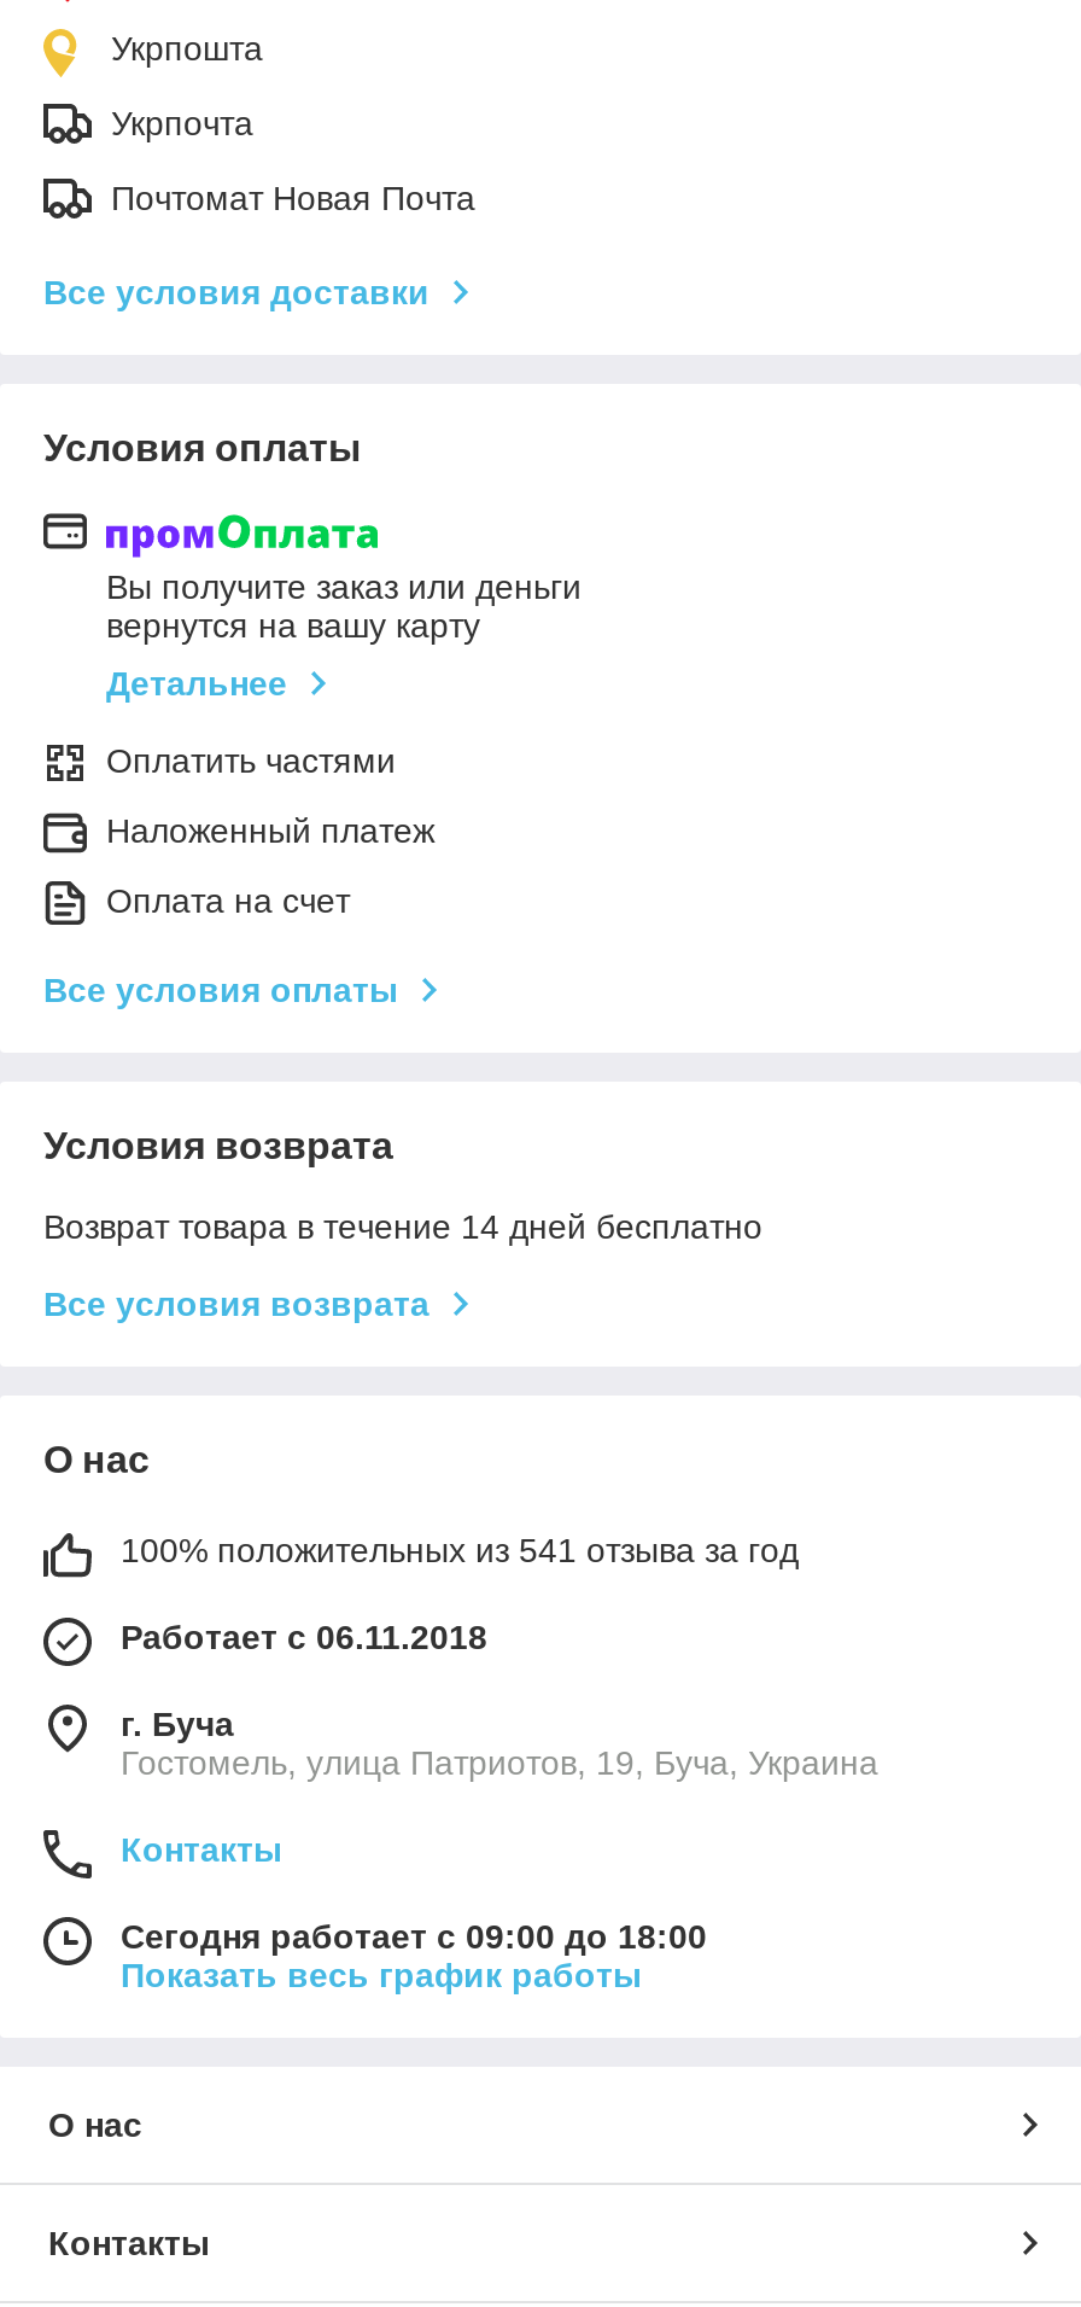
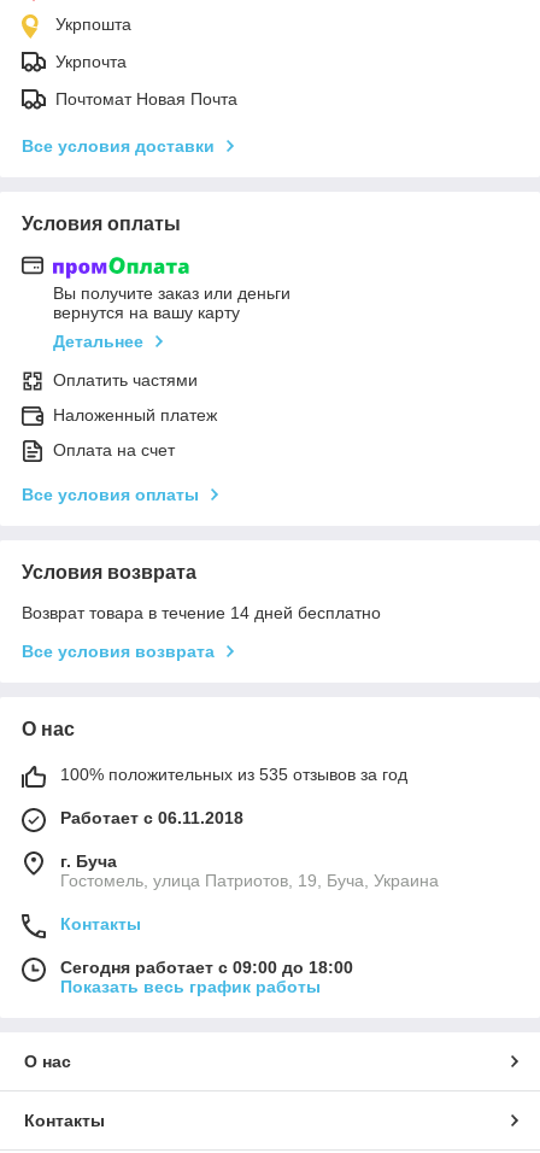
- 100% положительных из 541 отзыва за год
+ 100% положительных из 535 отзывов за год
